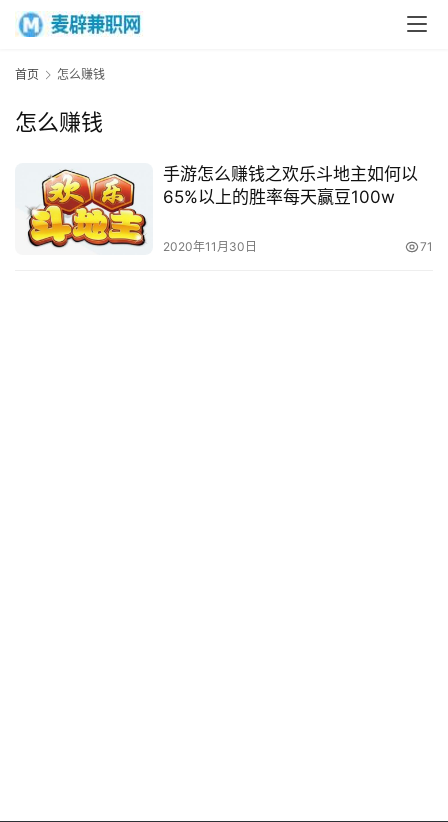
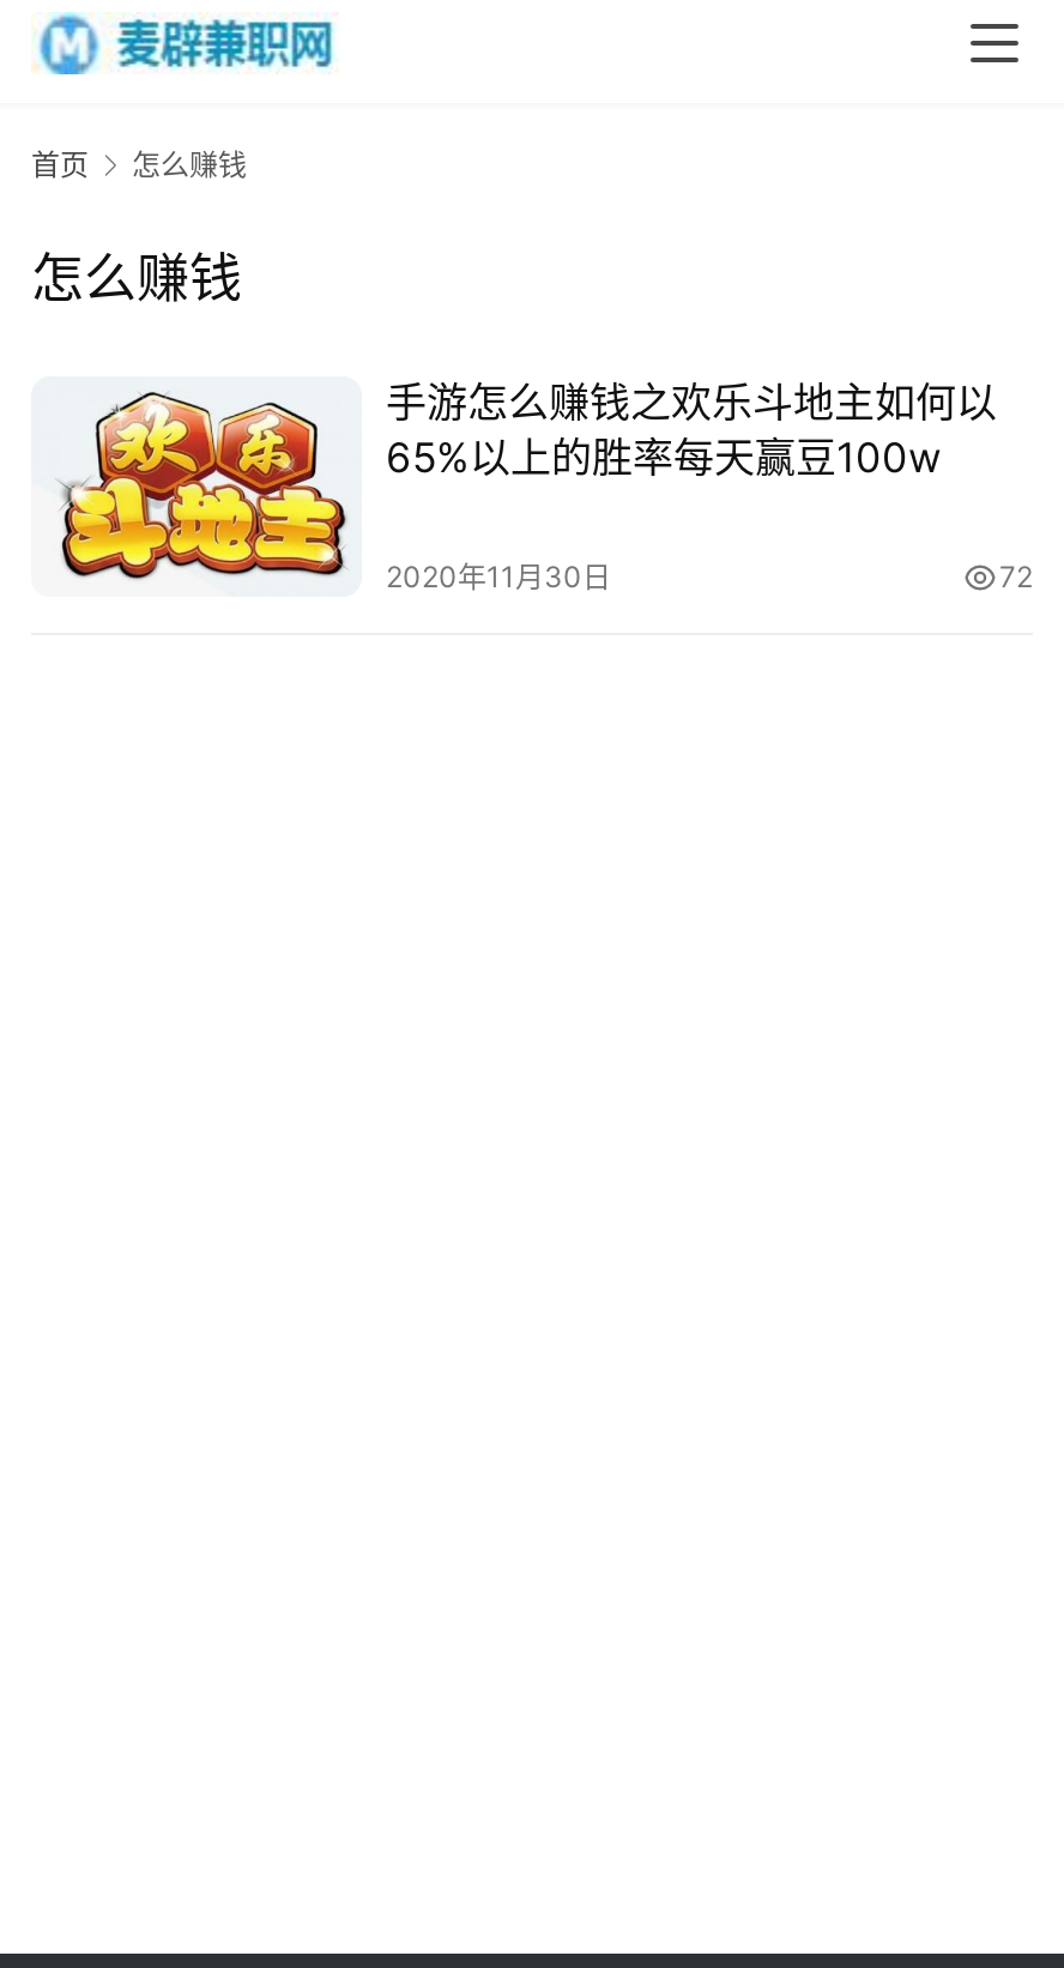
- 71
+ 72
